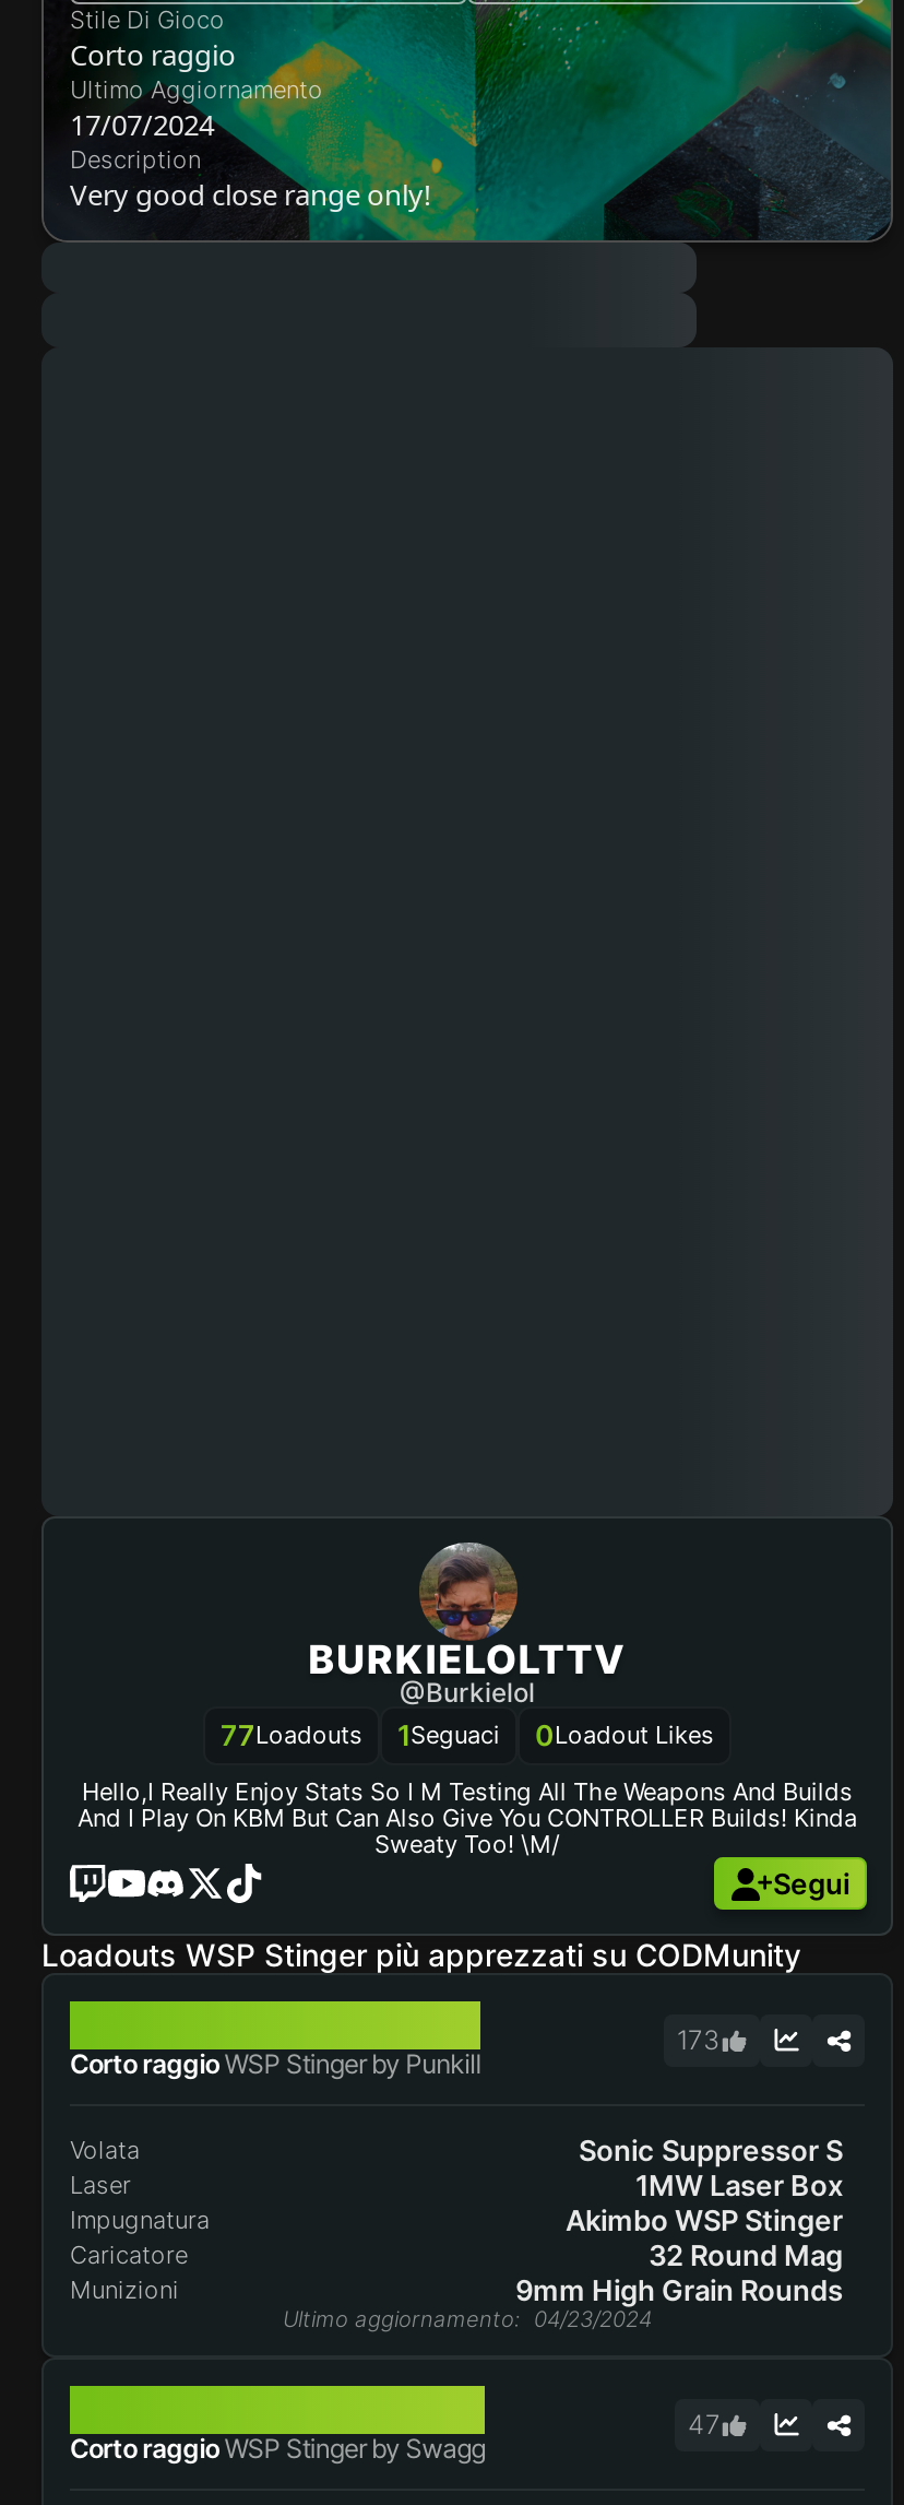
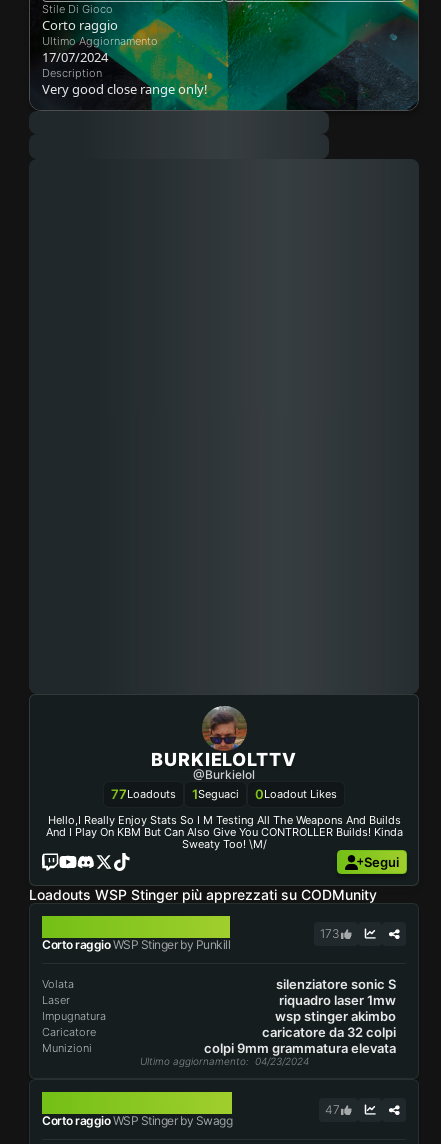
- Sonic Suppressor S
+ silenziatore sonic S

- 1MW Laser Box
+ riquadro laser 1mw

- Akimbo WSP Stinger
+ wsp stinger akimbo

- 32 Round Mag
+ caricatore da 32 colpi

- 9mm High Grain Rounds
+ colpi 9mm grammatura elevata
